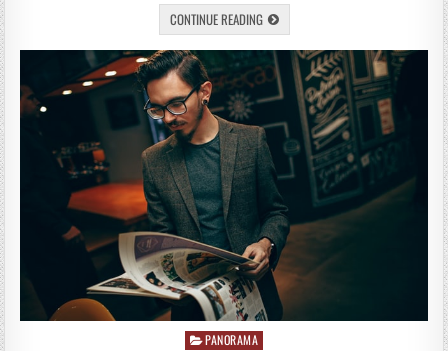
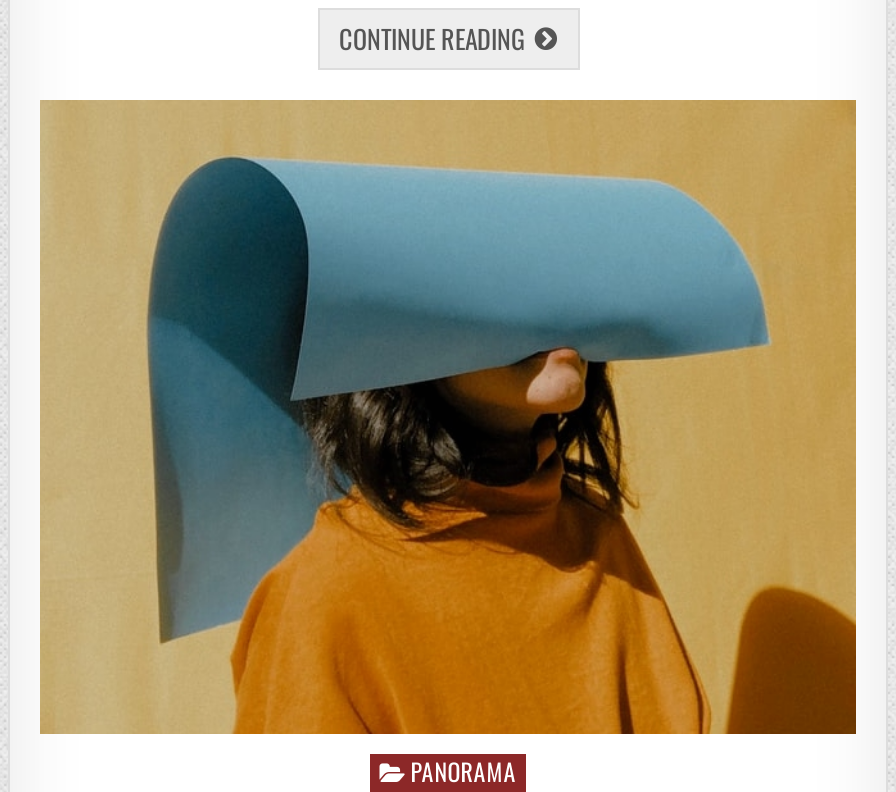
- [image]
+ [image]
